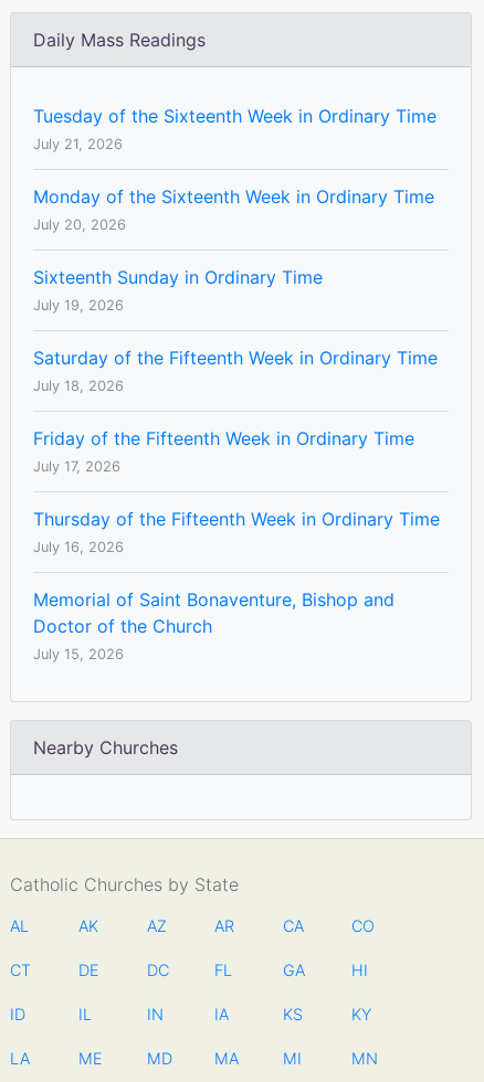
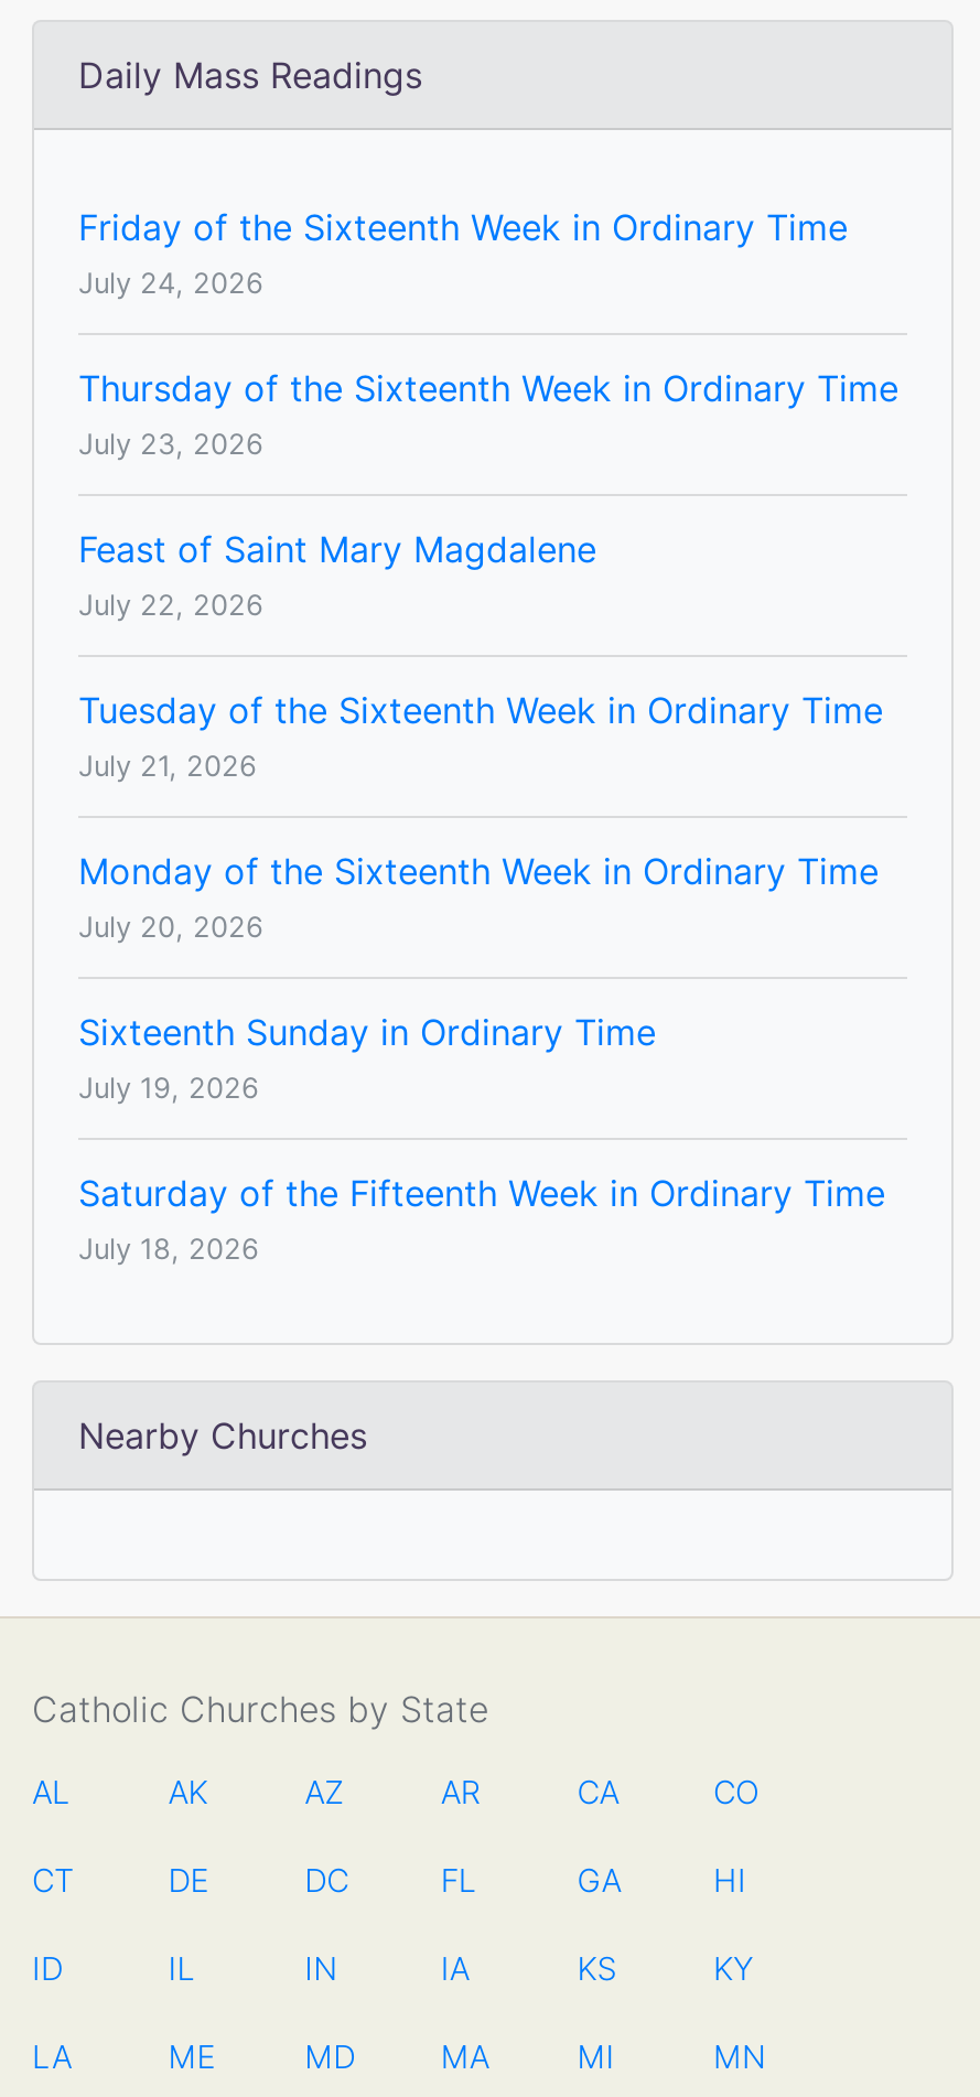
+ Friday of the Sixteenth Week in Ordinary Time
+ July 24, 2026
+ Thursday of the Sixteenth Week in Ordinary Time
+ July 23, 2026
+ Feast of Saint Mary Magdalene
+ July 22, 2026

moved down: Tuesday of the Sixteenth Week in Ordinary Time | July 21, 2026 | Monday of the Sixteenth Week in Ordinary Time | July 20, 2026 | Sixteenth Sunday in Ordinary Time | July 19, 2026 | Saturday of the Fifteenth Week in Ordinary Time | July 18, 2026

- Friday of the Fifteenth Week in Ordinary Time
- July 17, 2026
- Thursday of the Fifteenth Week in Ordinary Time
- July 16, 2026
- Memorial of Saint Bonaventure, Bishop and
- Doctor of the Church
- July 15, 2026
